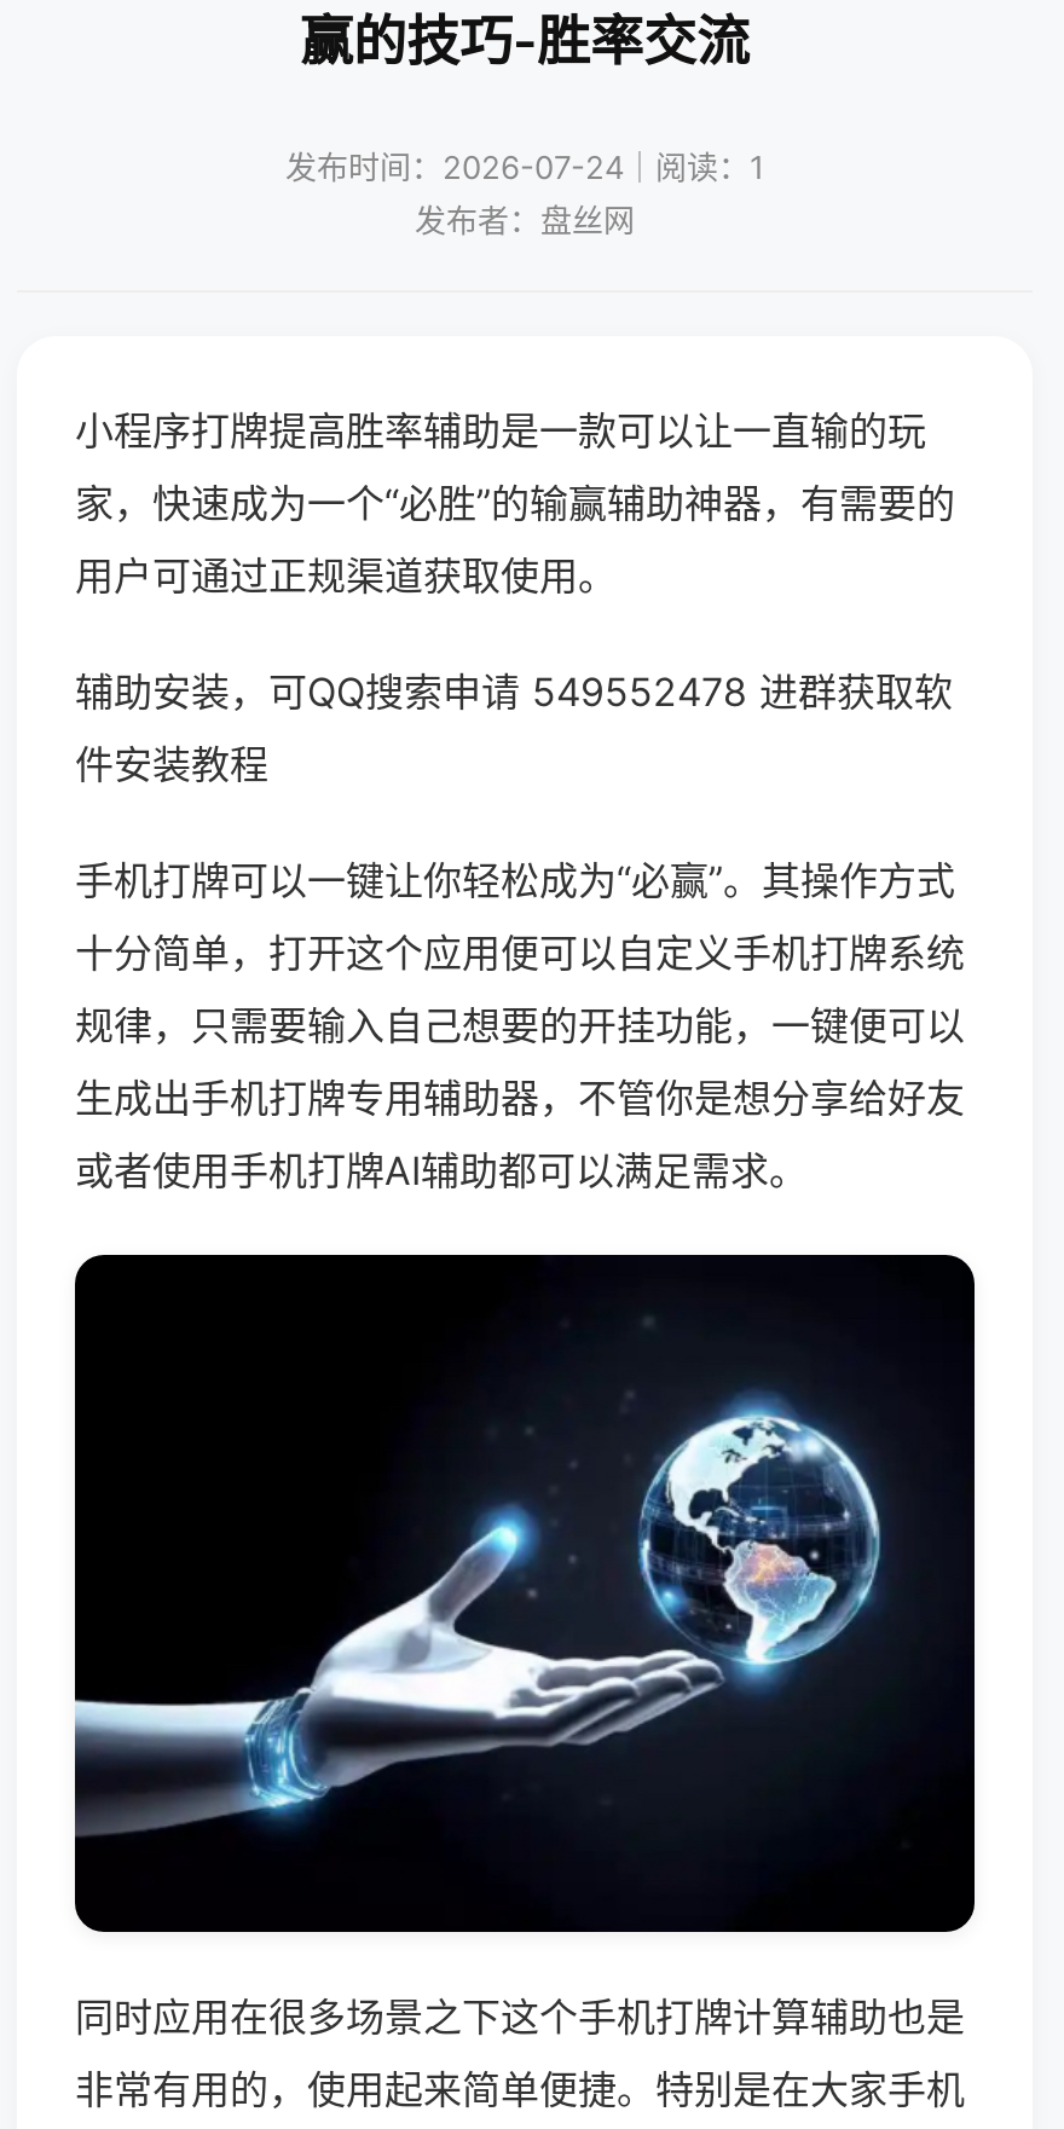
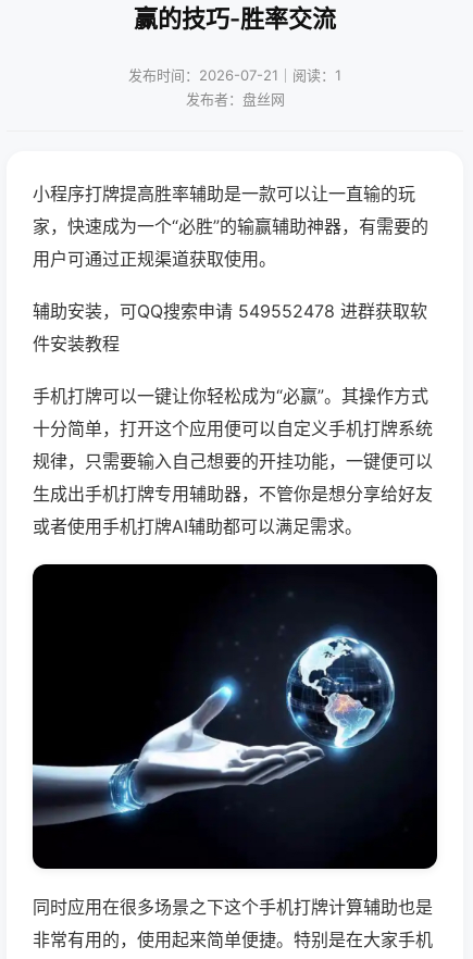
- 发布时间：2026-07-24｜阅读：1
+ 发布时间：2026-07-21｜阅读：1
